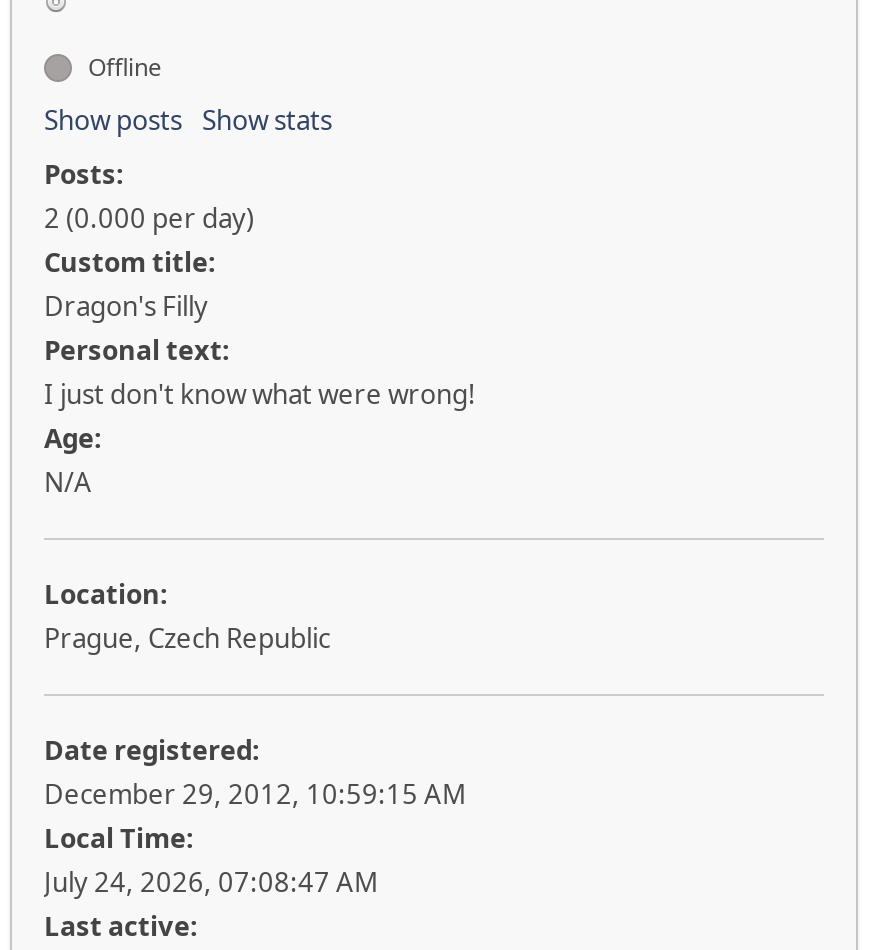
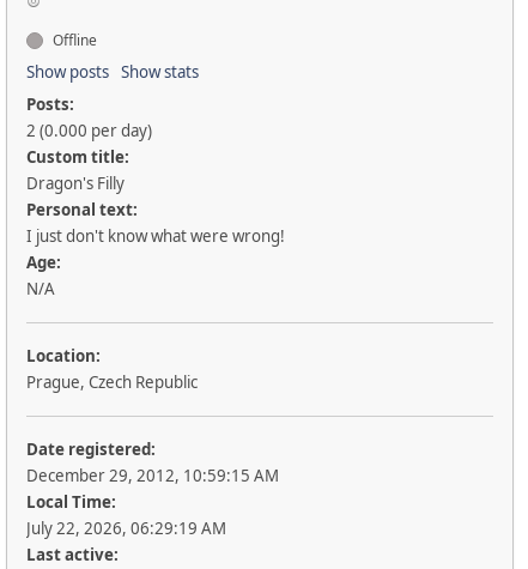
- July 24, 2026, 07:08:47 AM
+ July 22, 2026, 06:29:19 AM
